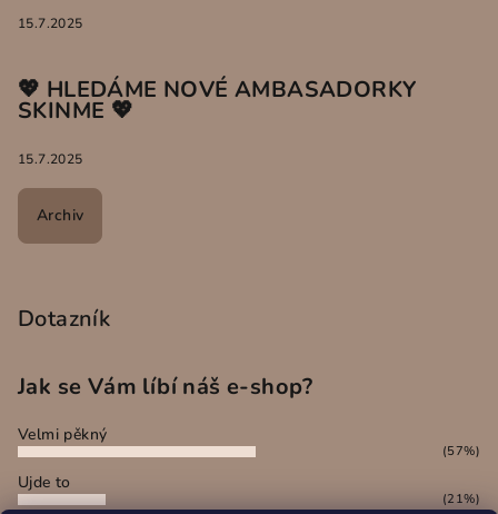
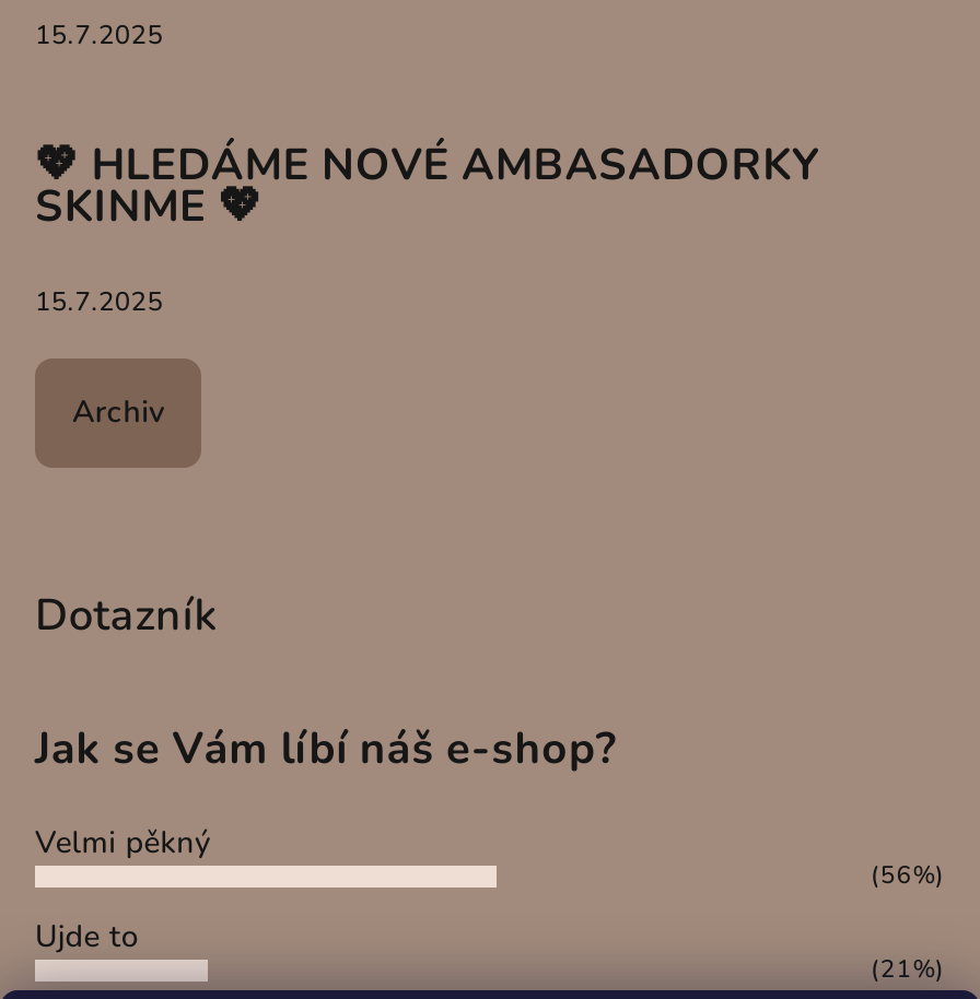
- (57%)
+ (56%)
